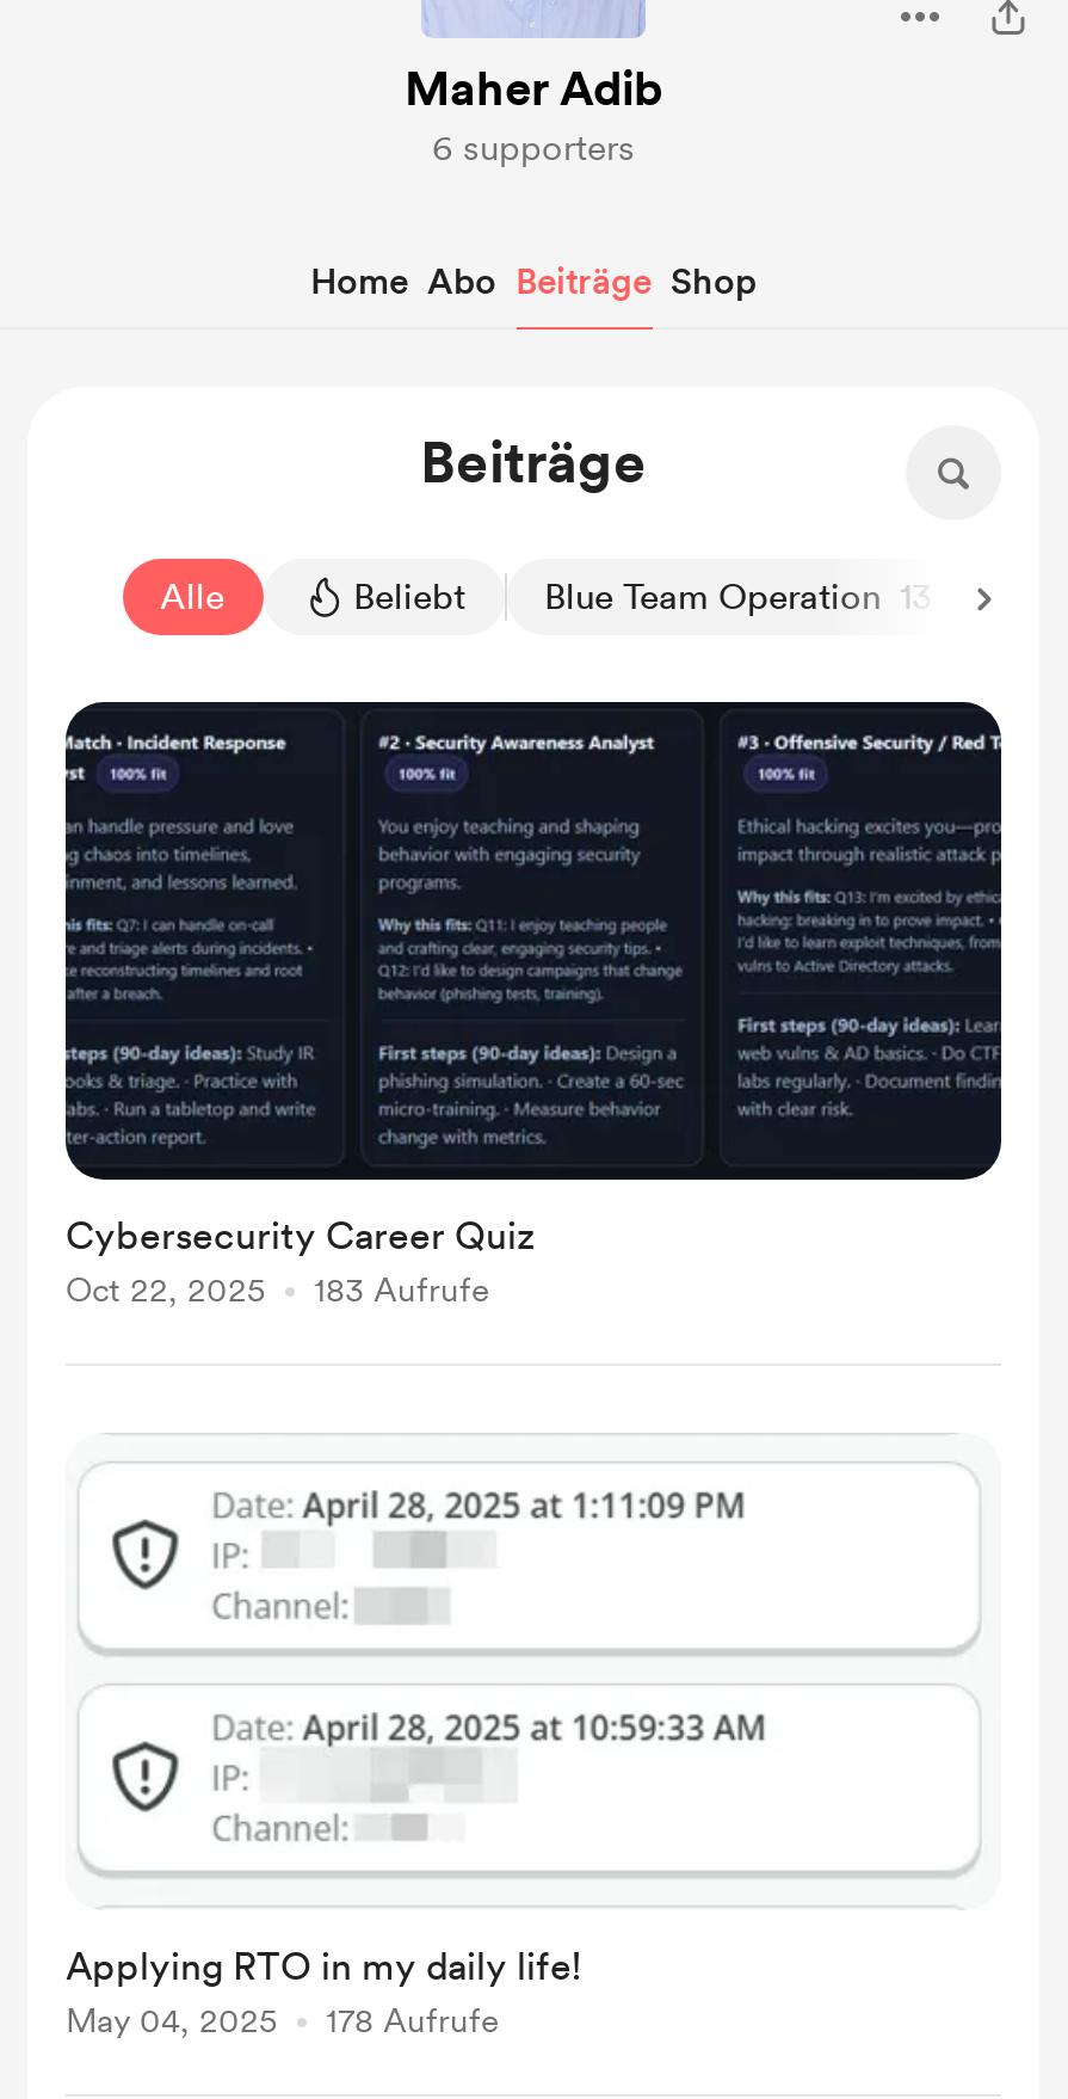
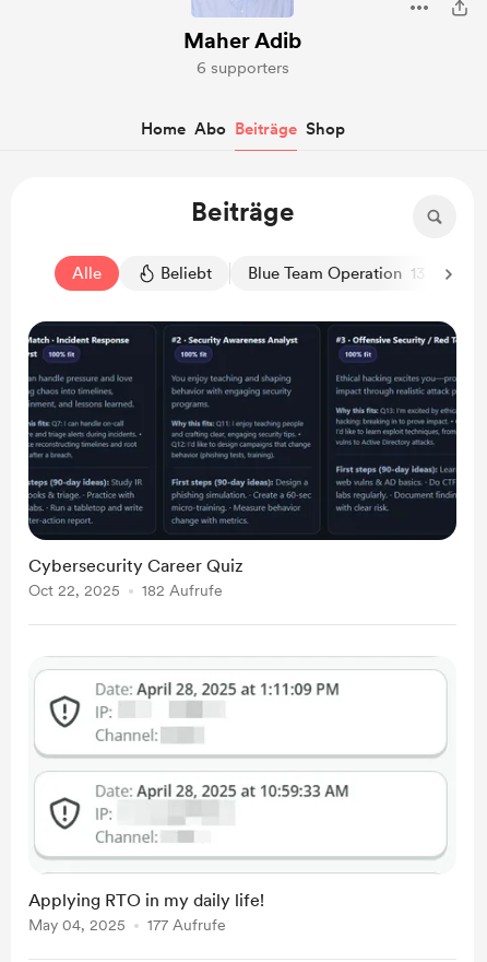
- Oct 22, 2025 183 Aufrufe
+ Oct 22, 2025 182 Aufrufe

- May 04, 2025 178 Aufrufe
+ May 04, 2025 177 Aufrufe
